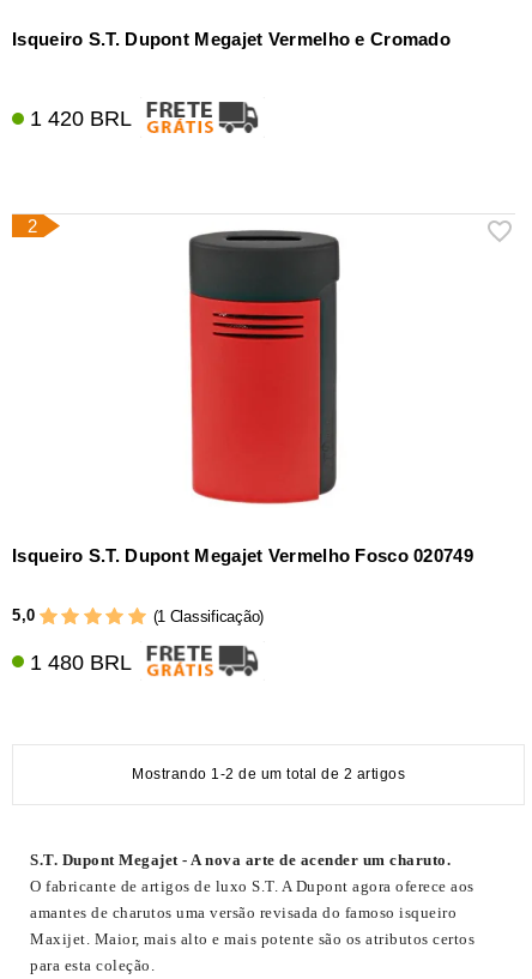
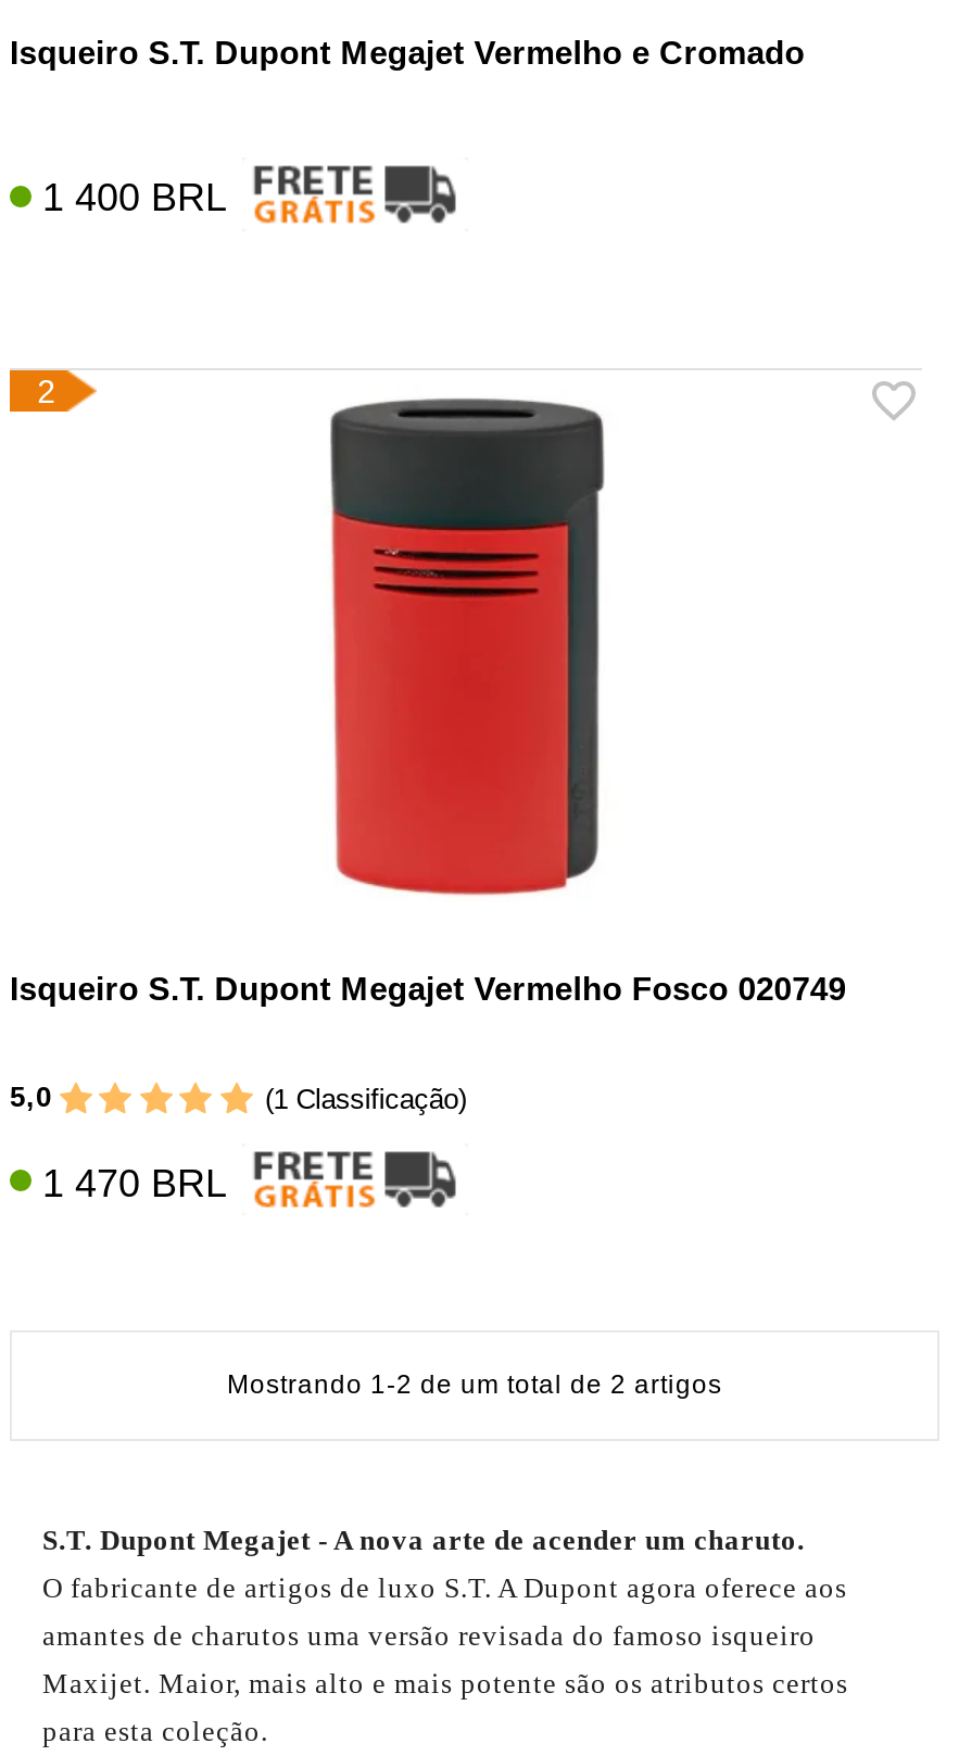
- 1 420 BRL
+ 1 400 BRL

- 1 480 BRL
+ 1 470 BRL
